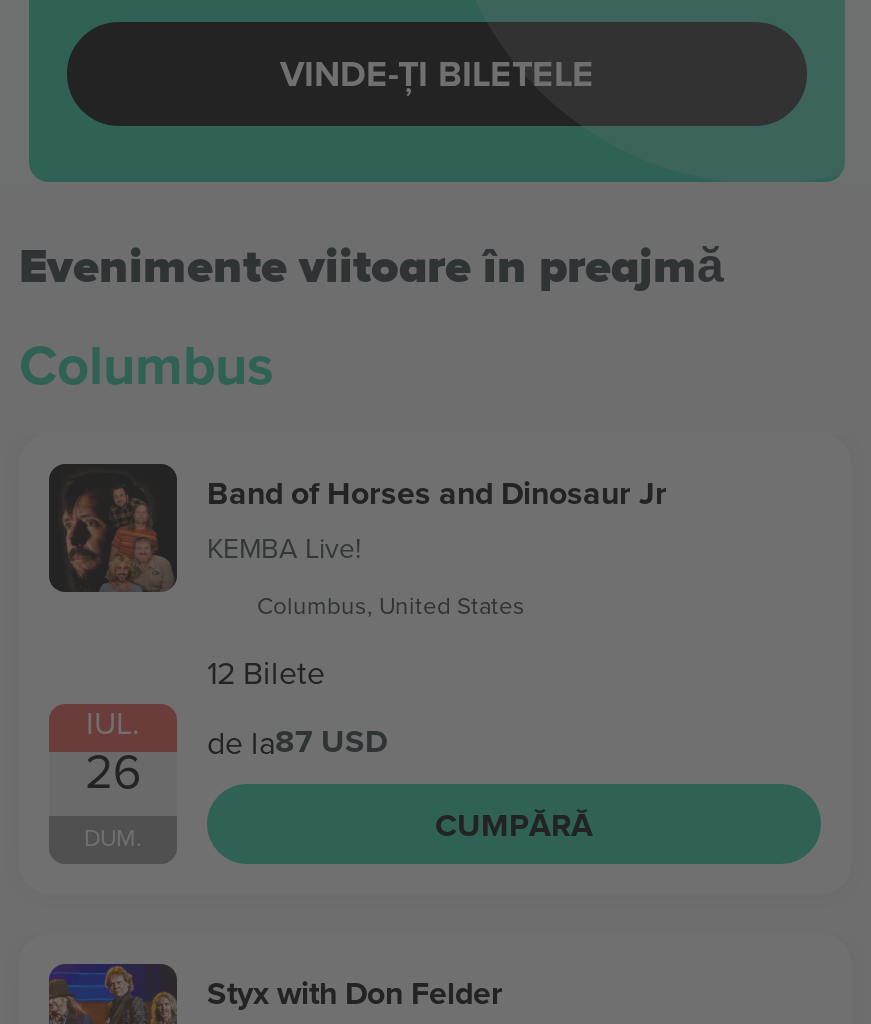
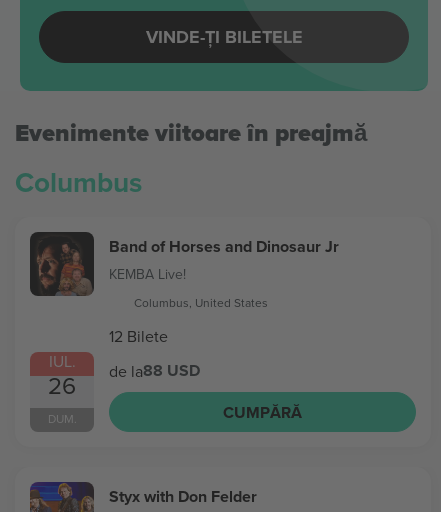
- de la87 USD
+ de la88 USD
